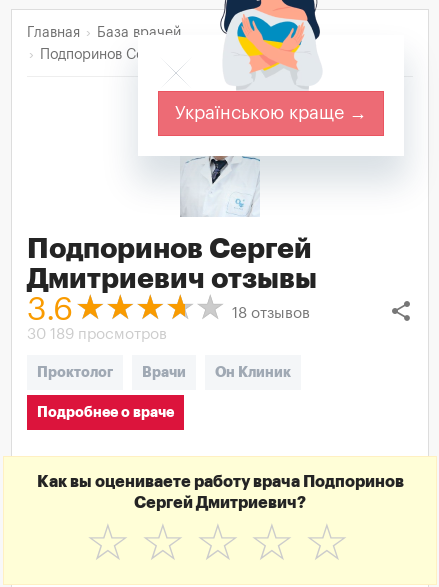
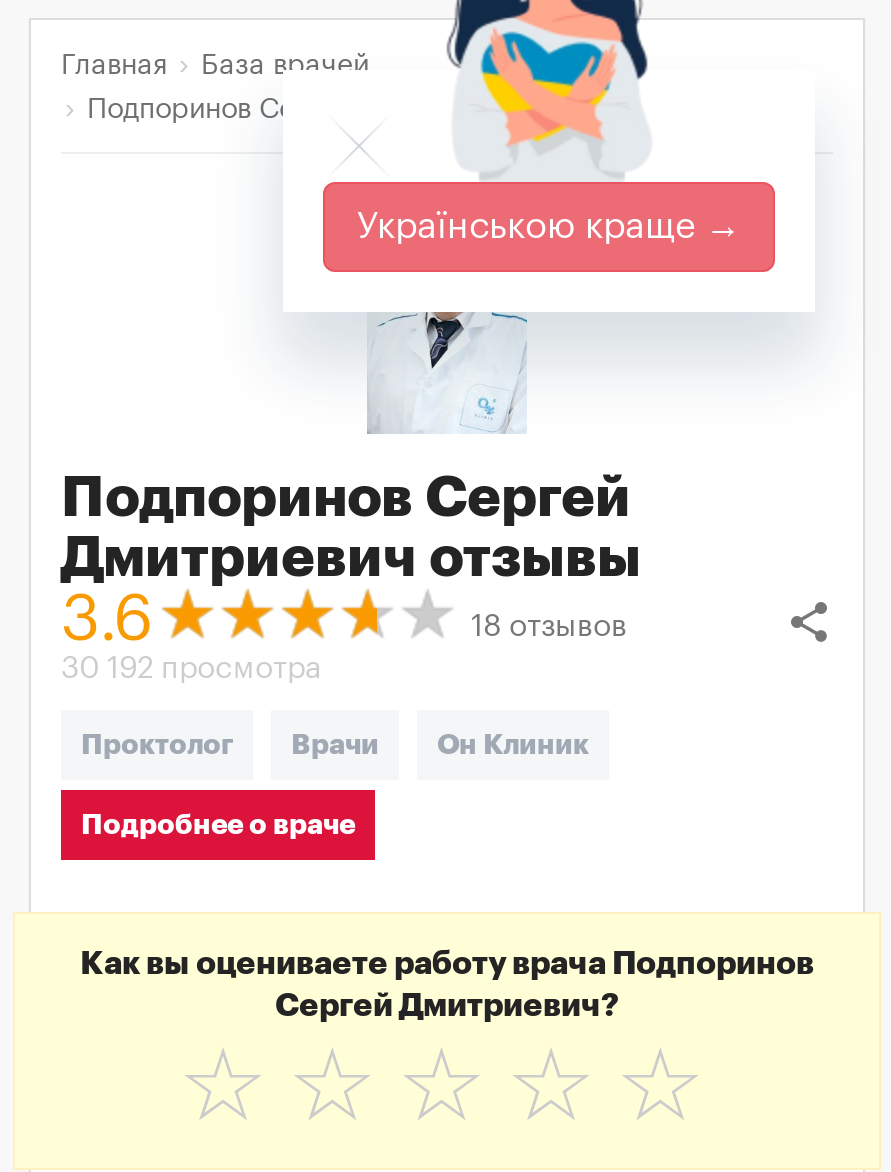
- 30 189 просмотров
+ 30 192 просмотра
